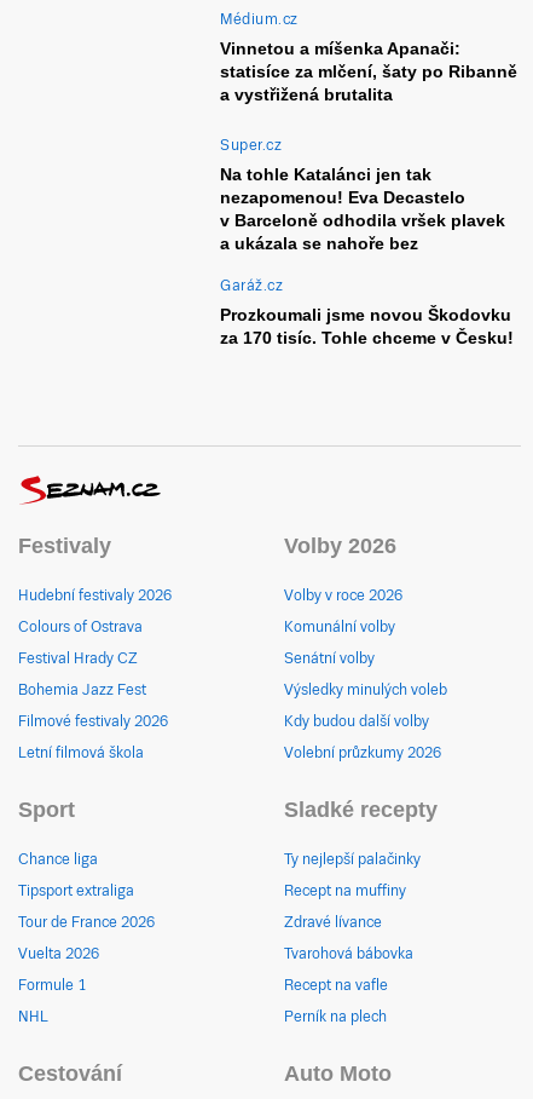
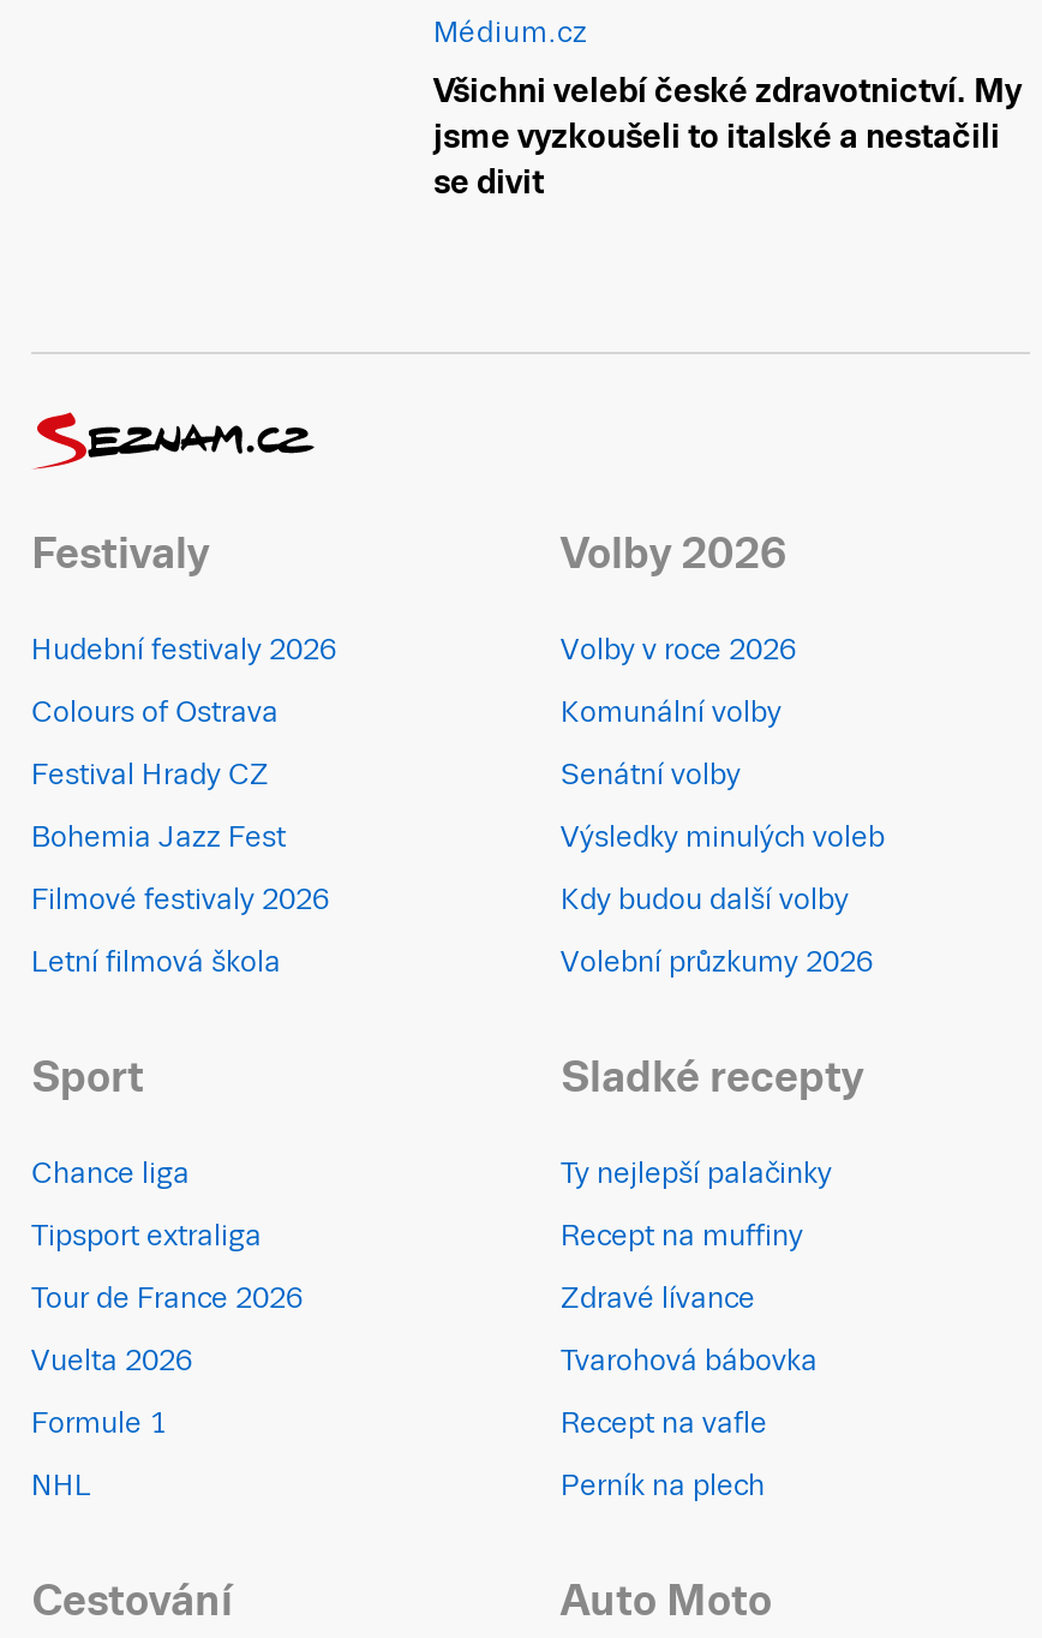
- Vinnetou a míšenka Apanači:
- statisíce za mlčení, šaty po Ribanně
- a vystřižená brutalita
- Super.cz
- Na tohle Katalánci jen tak
- nezapomenou! Eva Decastelo
- v Barceloně odhodila vršek plavek
- a ukázala se nahoře bez
- Garáž.cz
- Prozkoumali jsme novou Škodovku
- za 170 tisíc. Tohle chceme v Česku!
+ Všichni velebí české zdravotnictví. My
+ jsme vyzkoušeli to italské a nestačili
+ se divit
